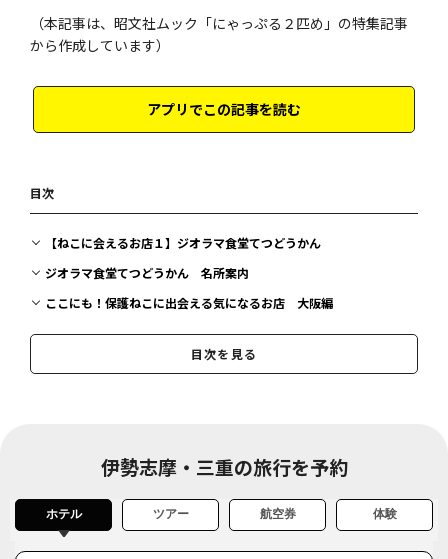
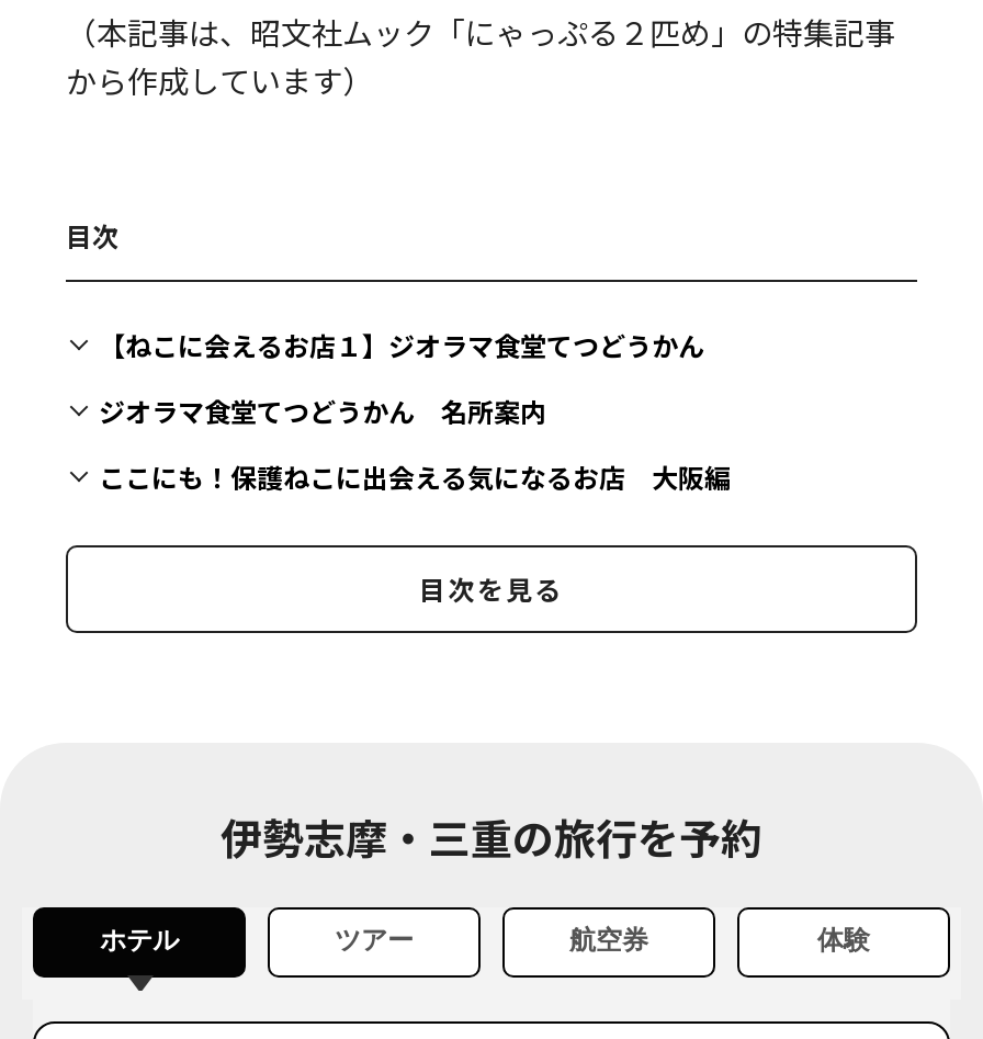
- アプリでこの記事を読む
